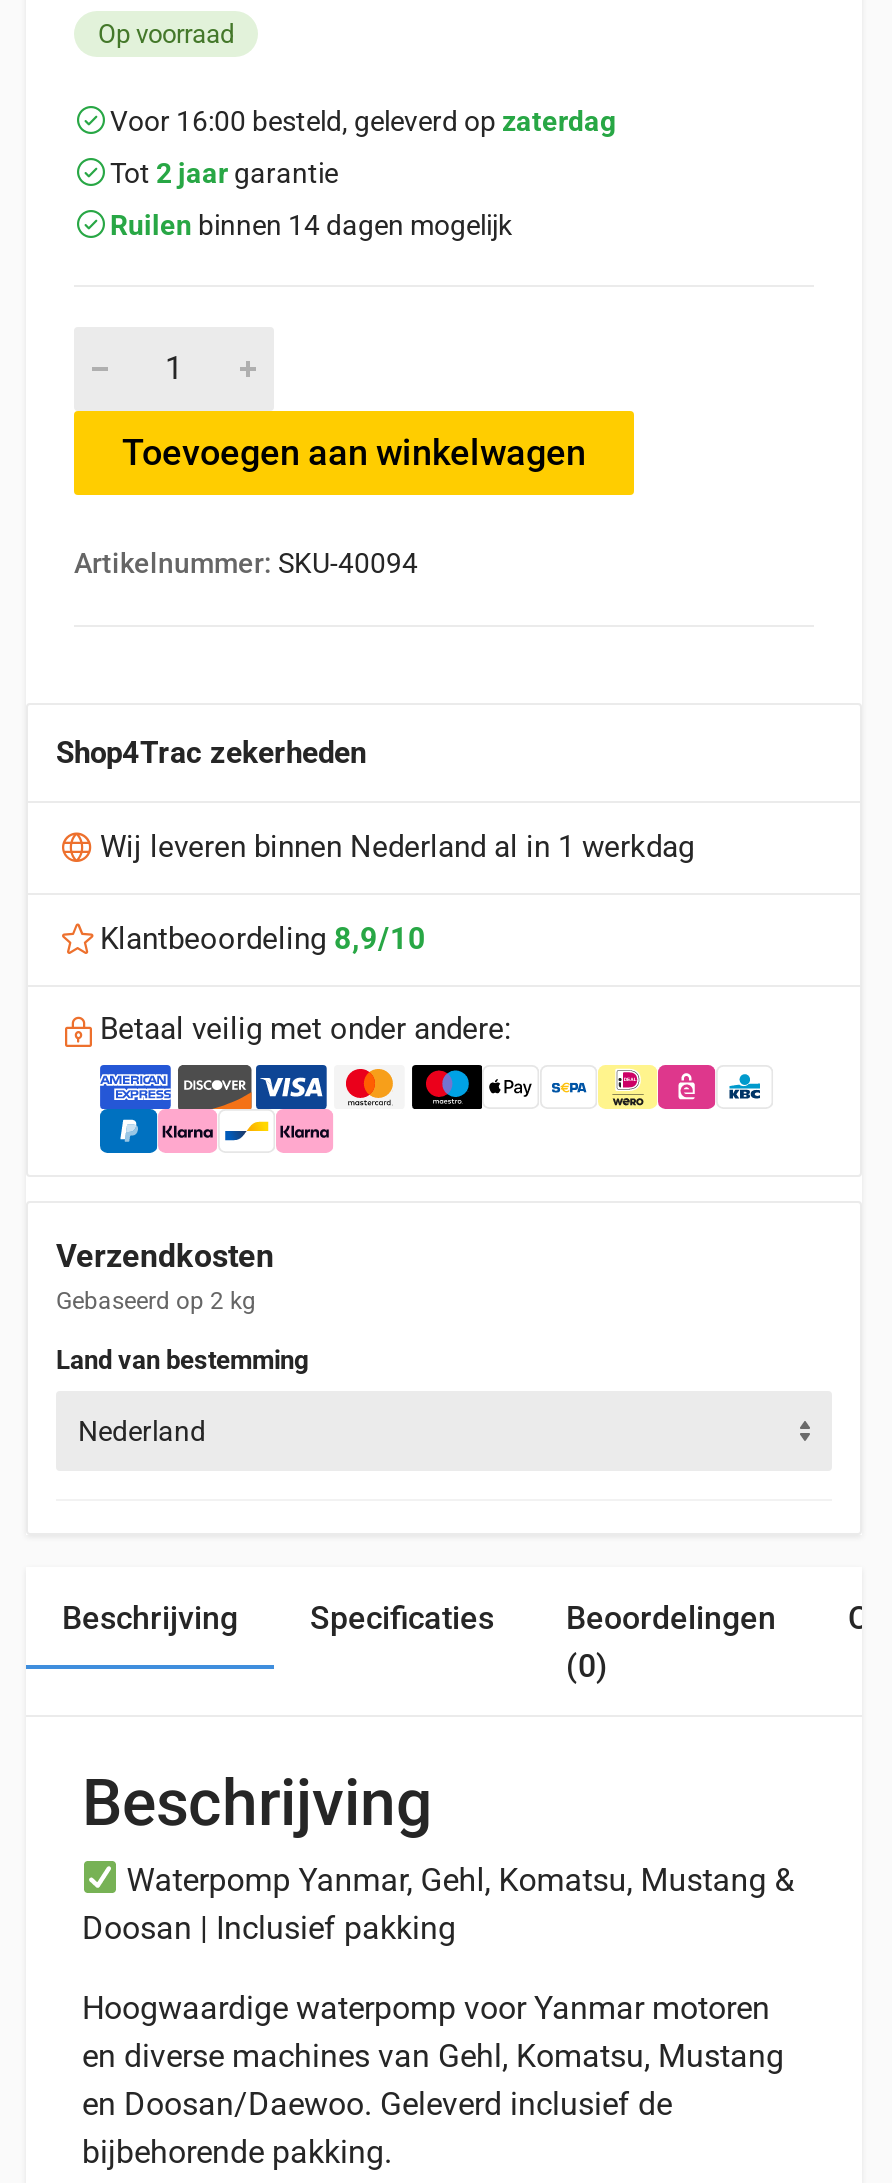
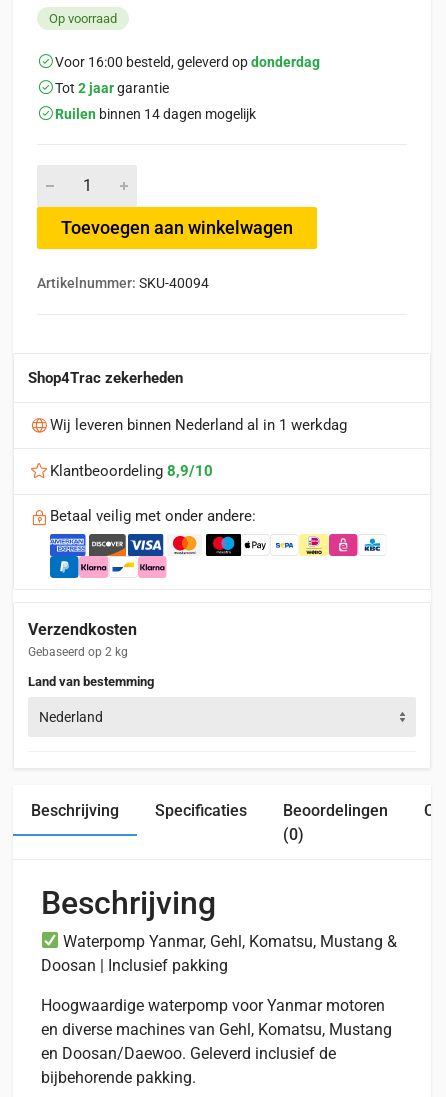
- Voor 16:00 besteld, geleverd op zaterdag
+ Voor 16:00 besteld, geleverd op donderdag
